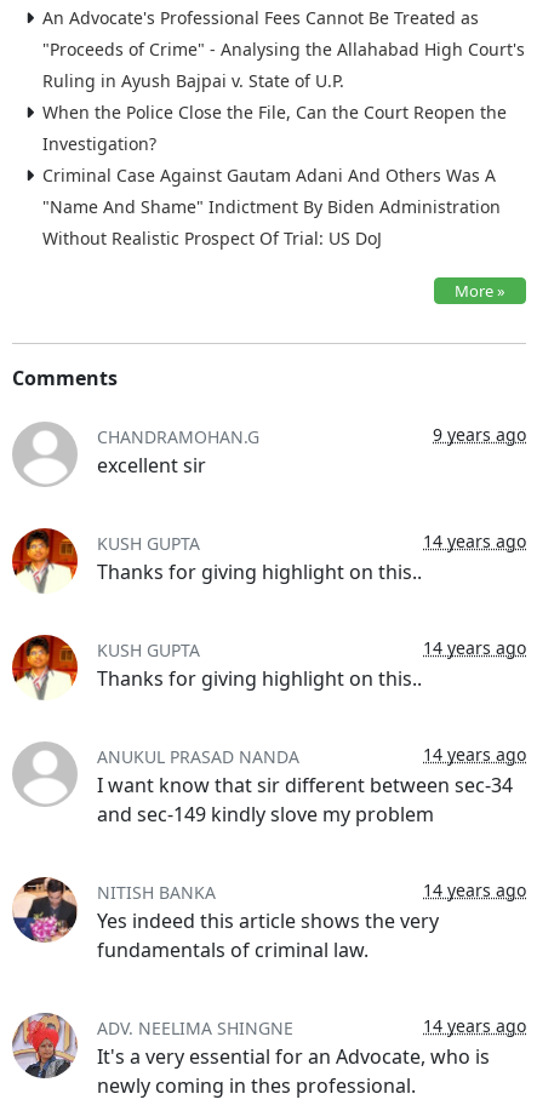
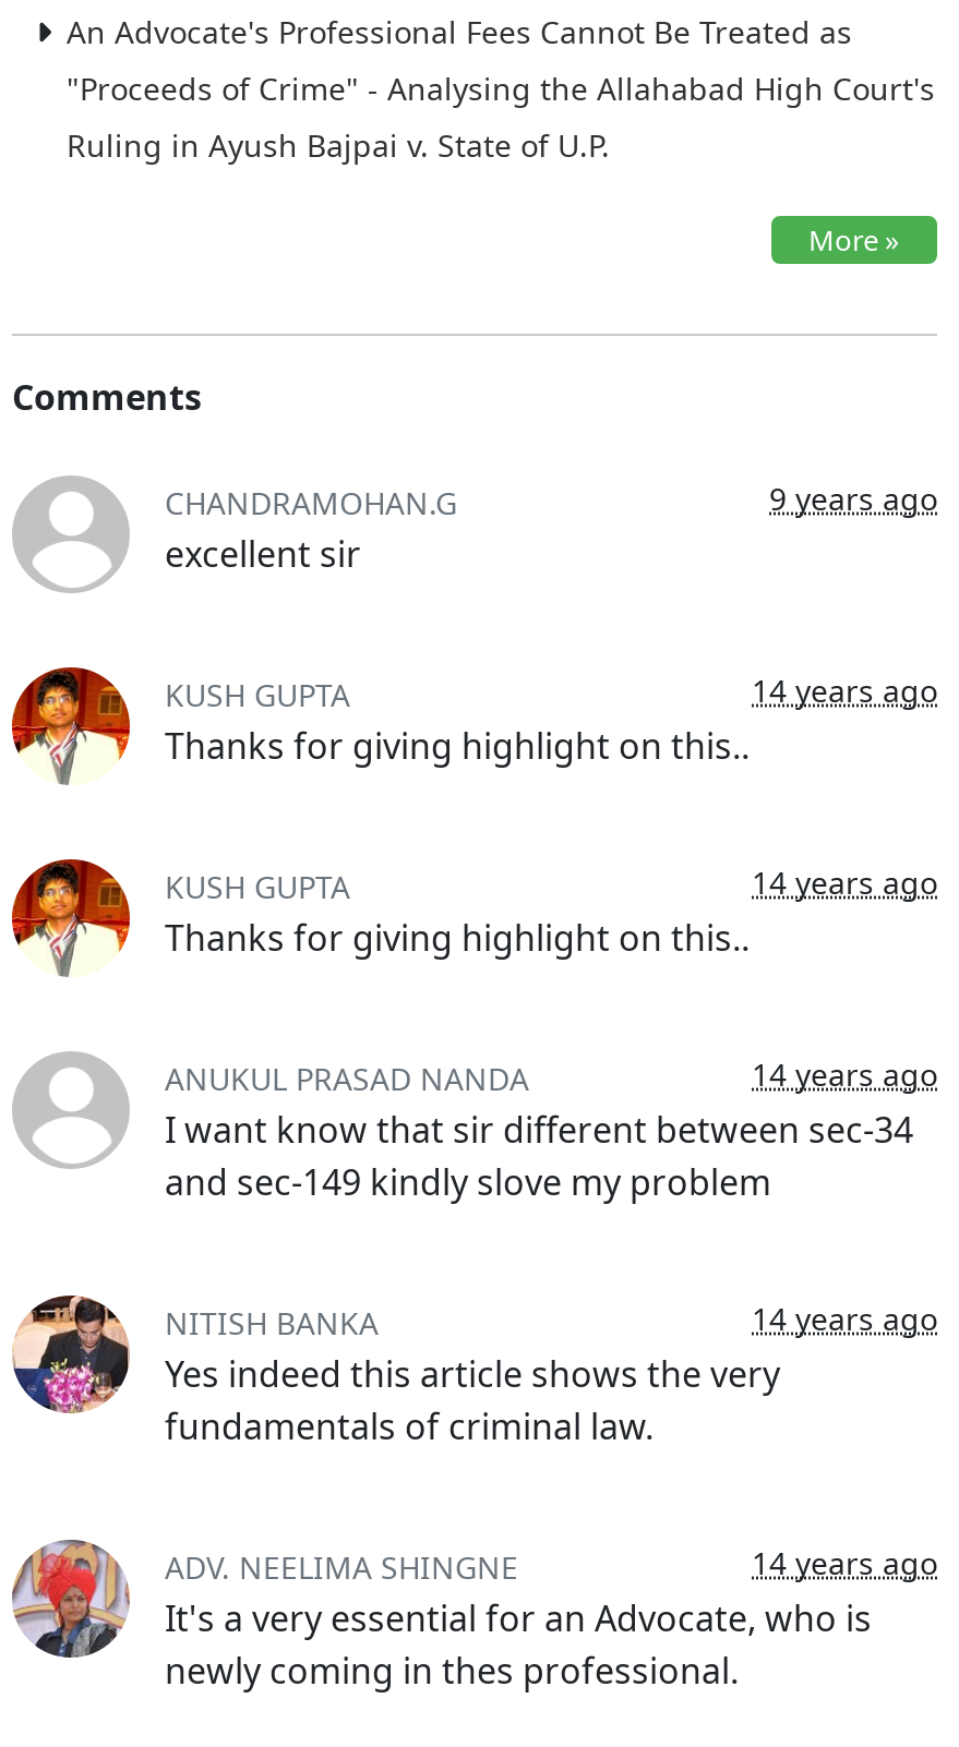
- When the Police Close the File, Can the Court Reopen the
- Investigation?
- Criminal Case Against Gautam Adani And Others Was A
- "Name And Shame" Indictment By Biden Administration
- Without Realistic Prospect Of Trial: US DoJ
